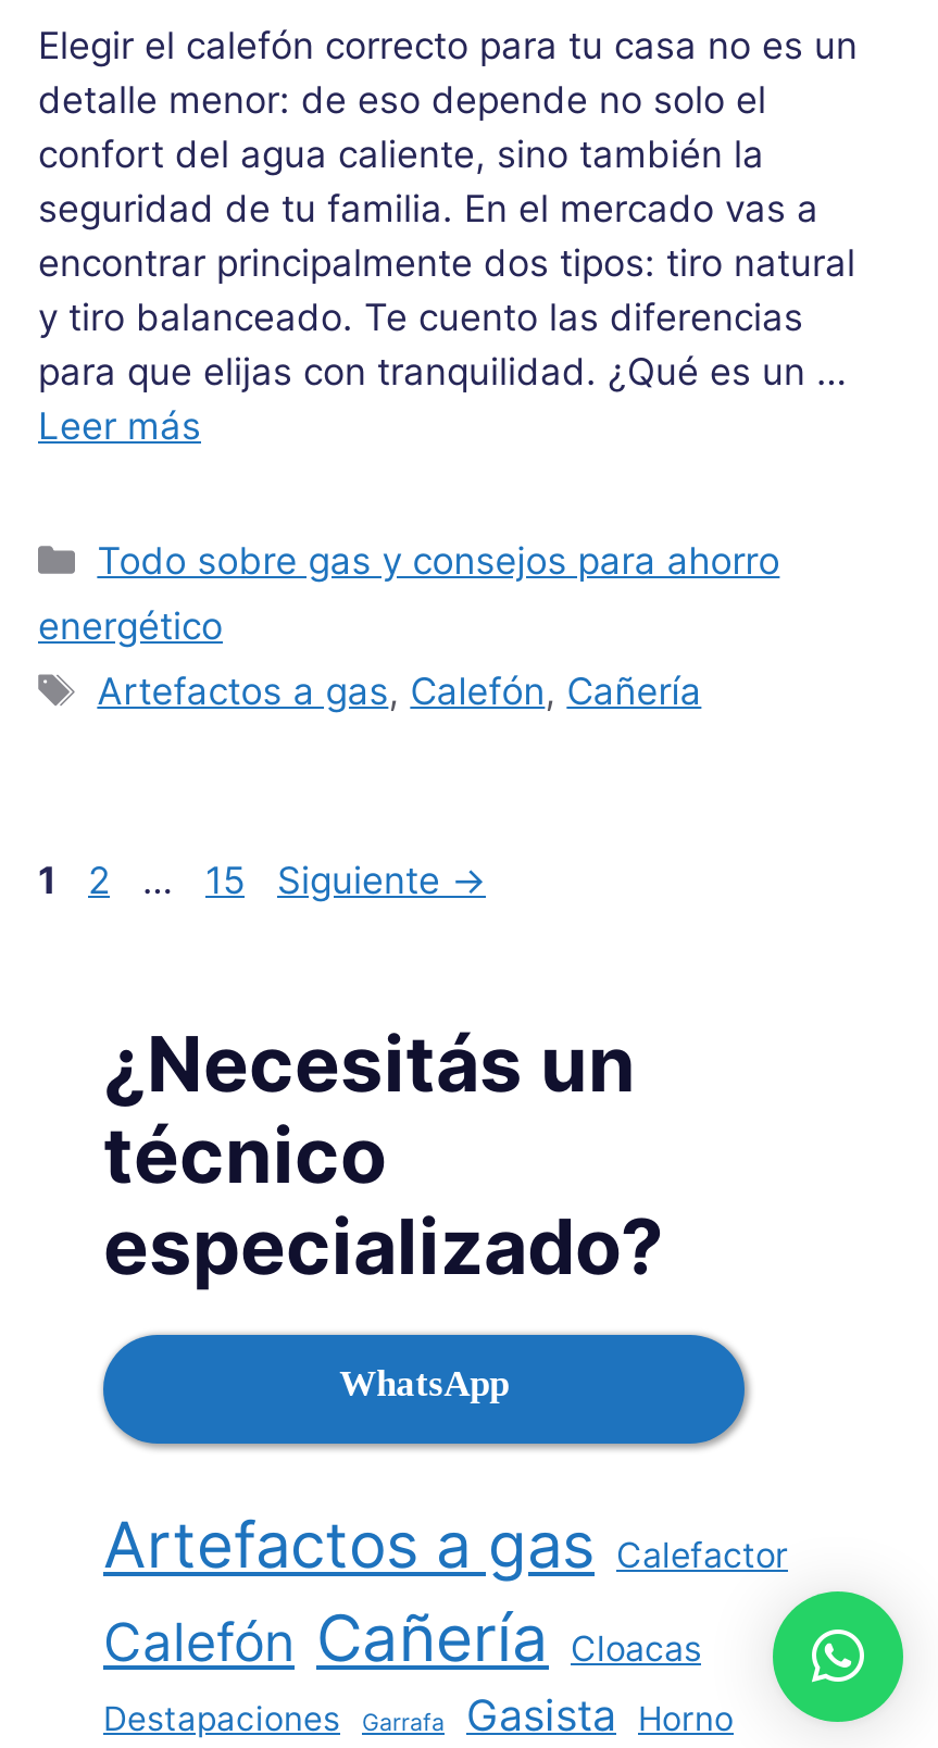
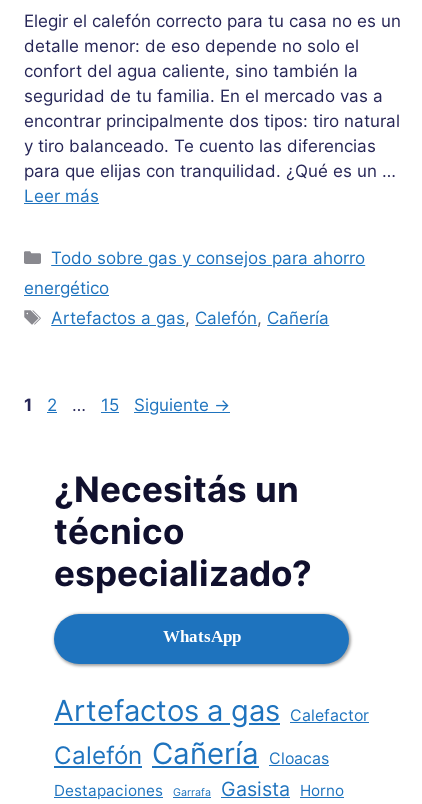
- [image]
